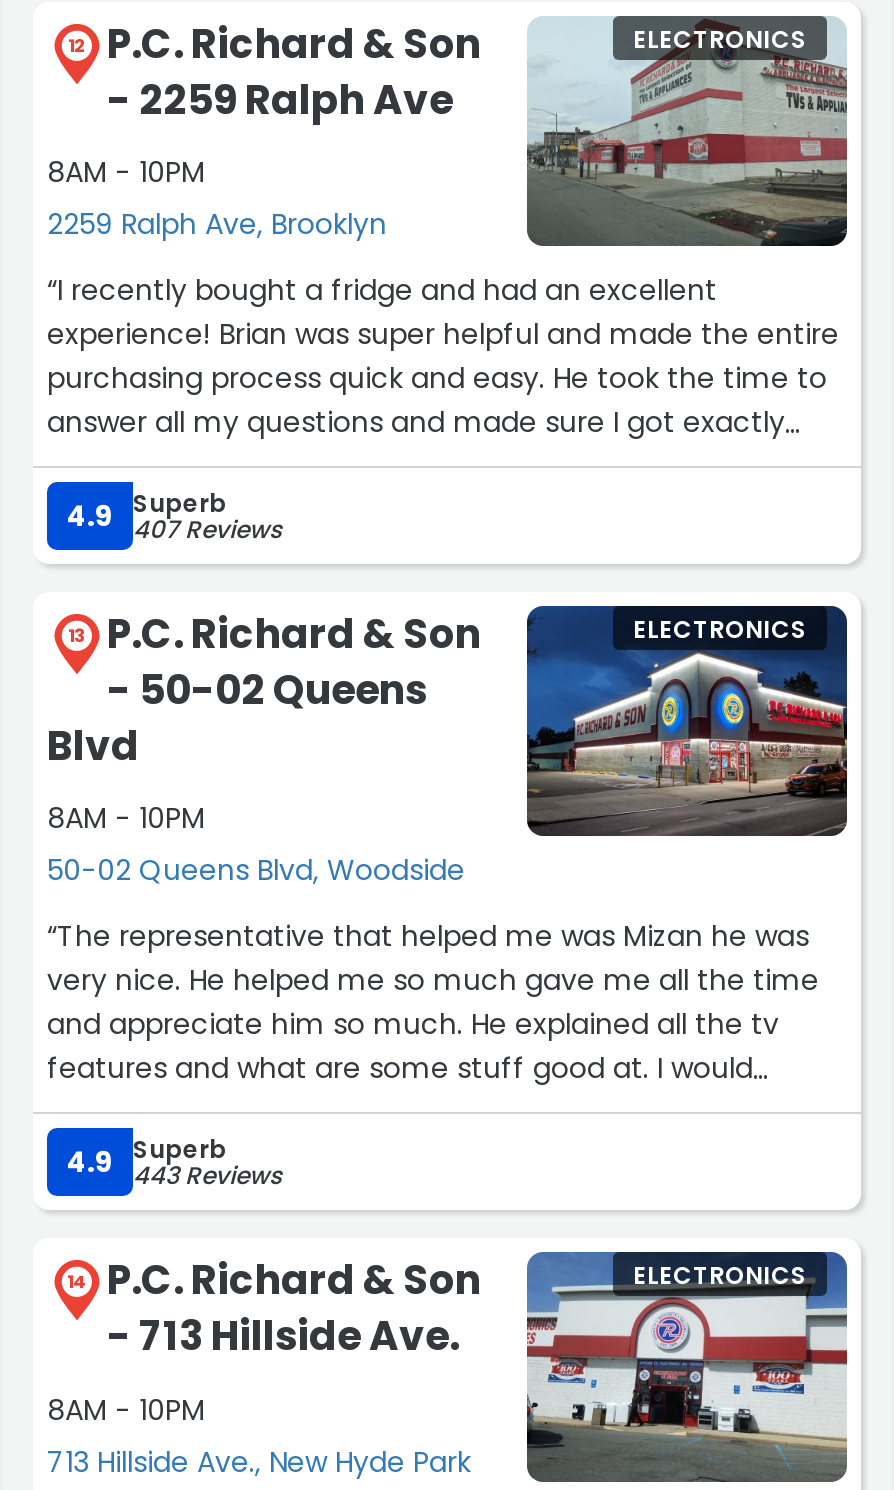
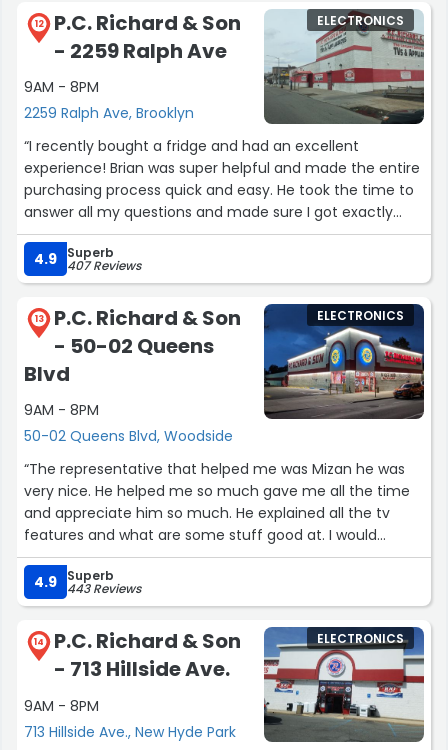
- 8AM - 10PM
+ 9AM - 8PM

- 8AM - 10PM
+ 9AM - 8PM

- 8AM - 10PM
+ 9AM - 8PM
